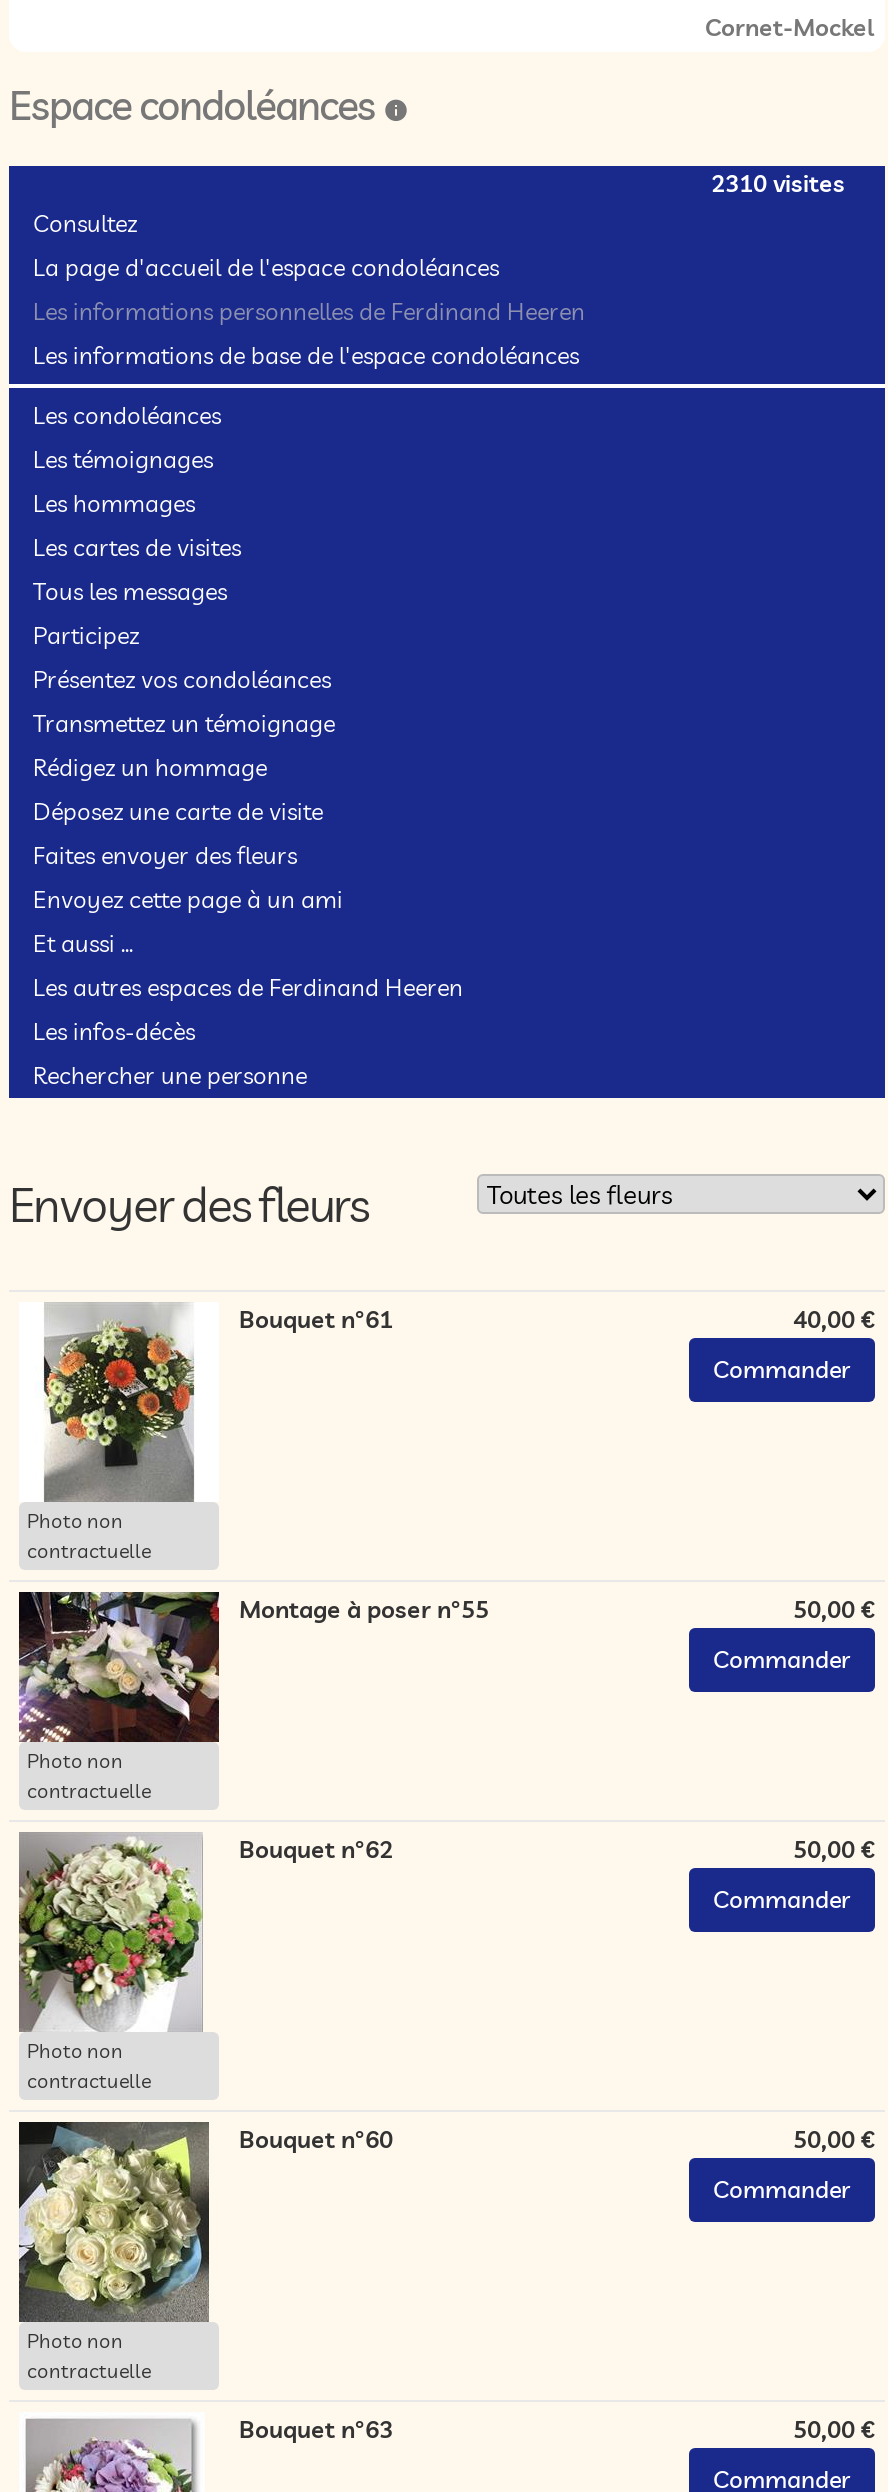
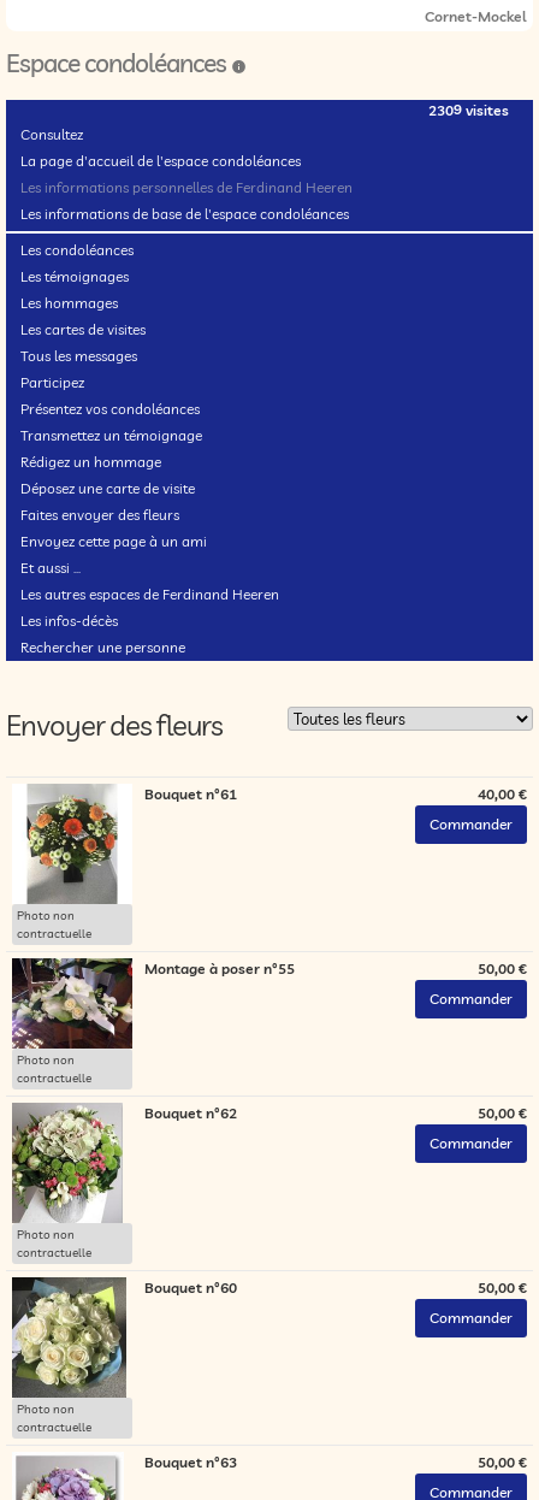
- 2310 visites
+ 2309 visites
